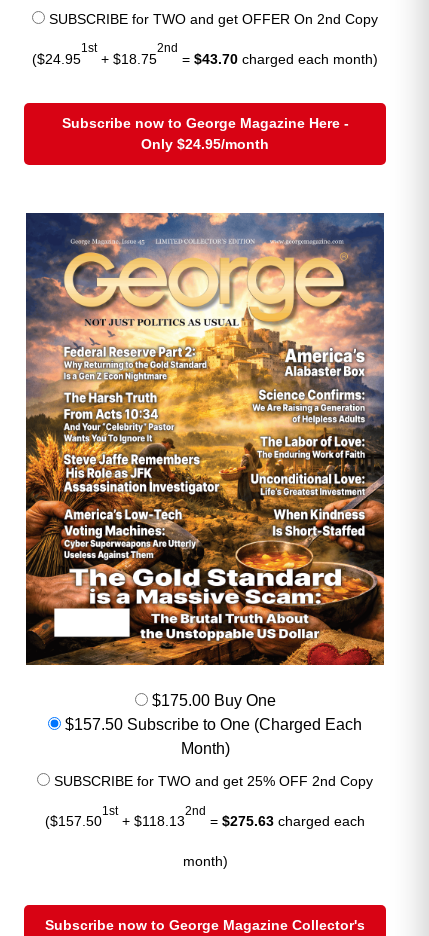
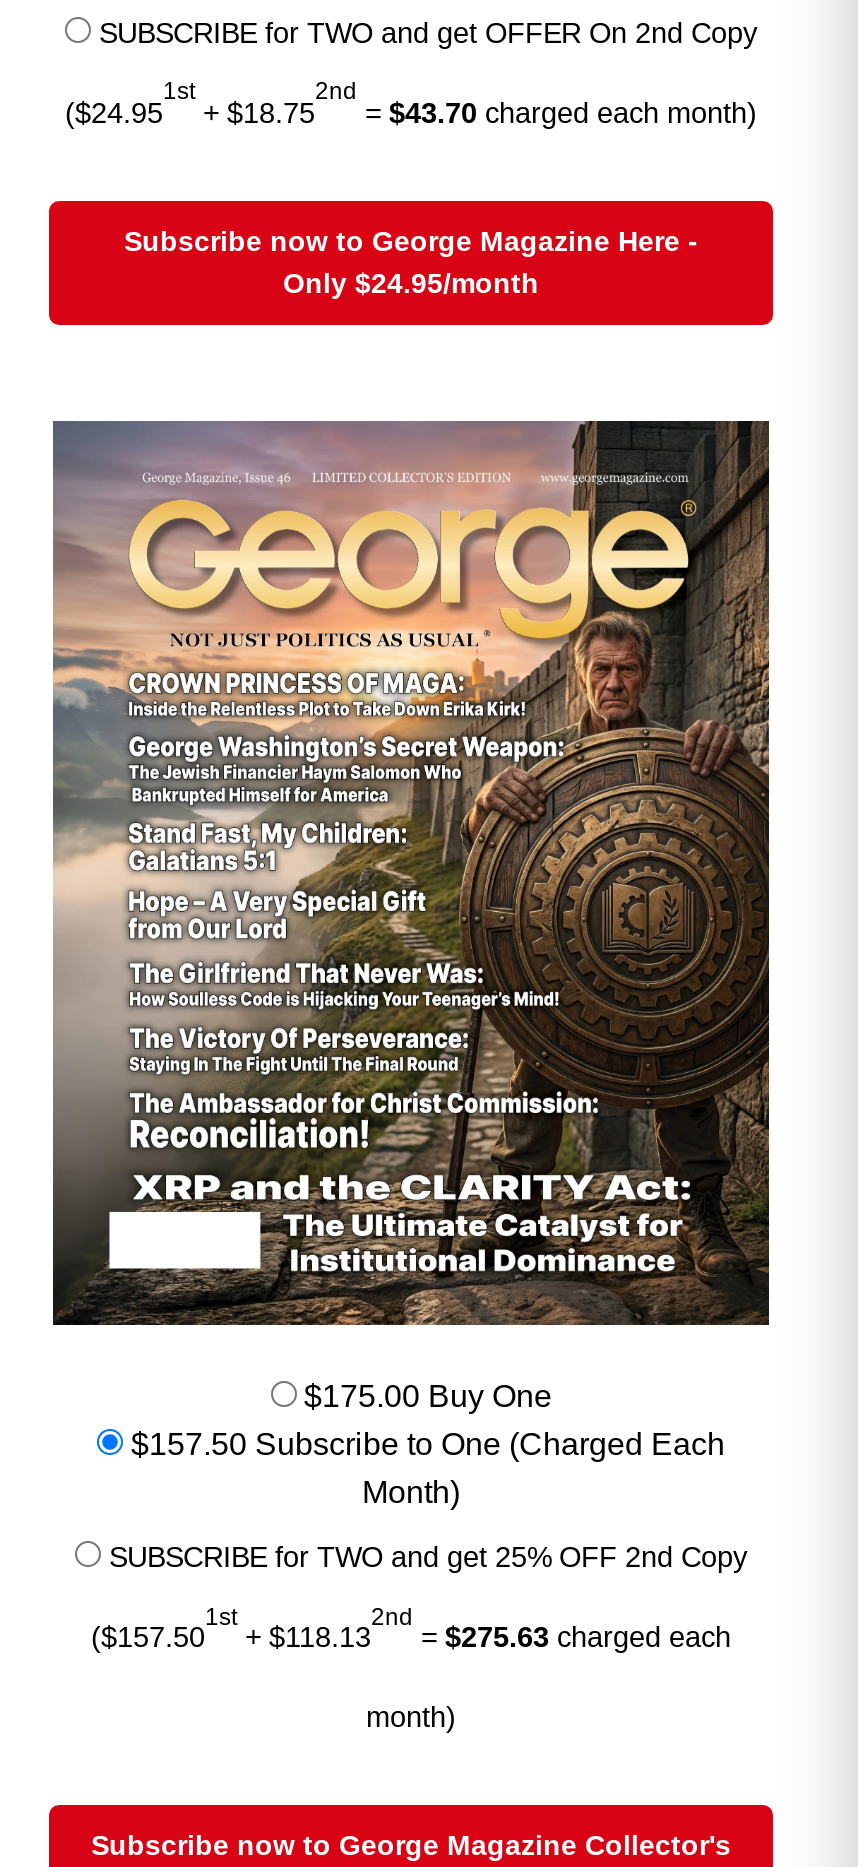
- [image]
+ [image]
